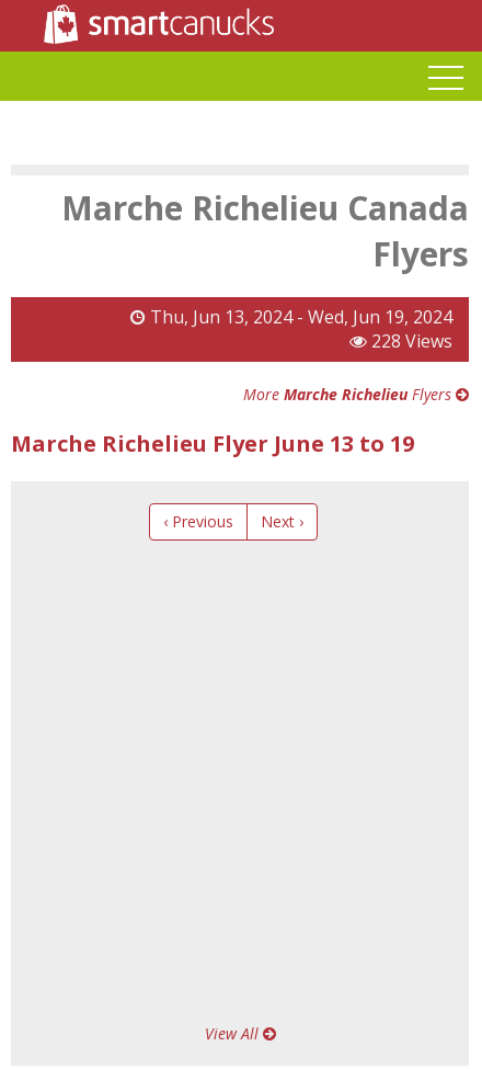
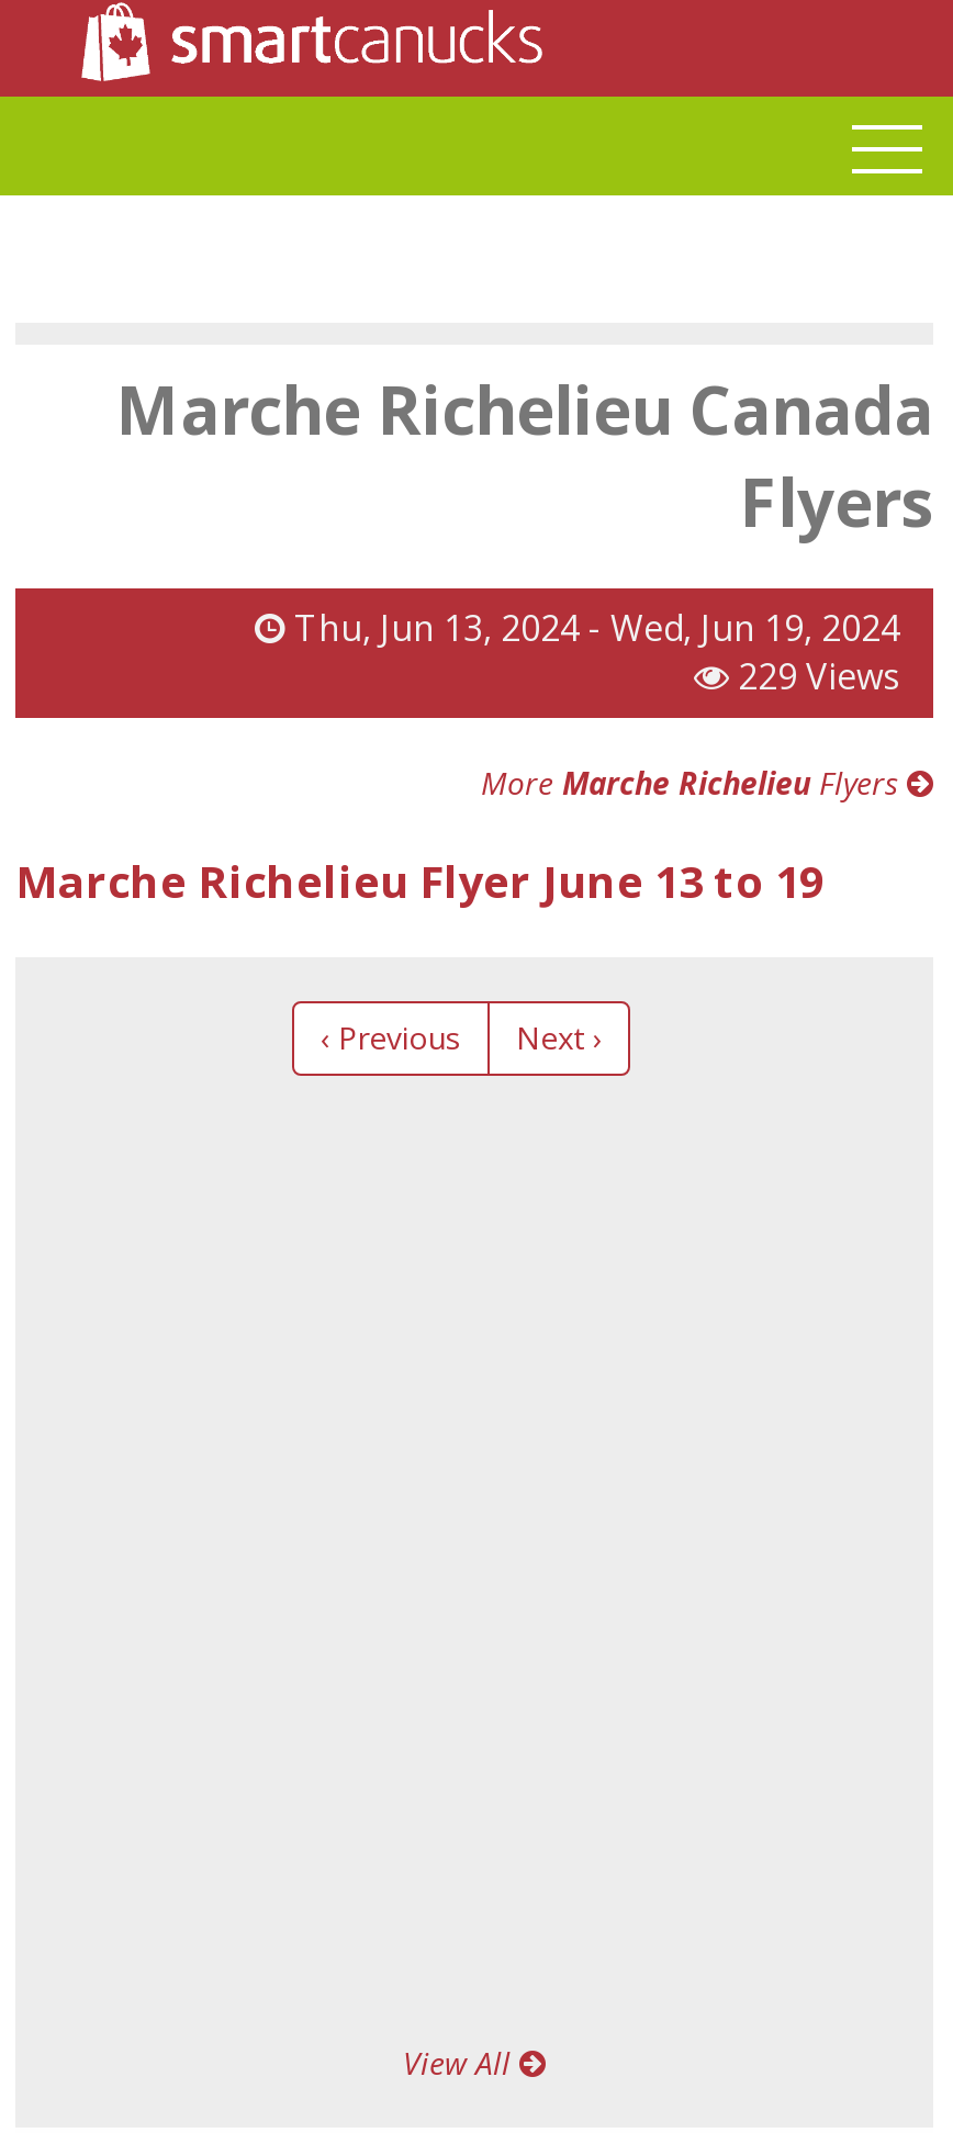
- 228 Views
+ 229 Views
